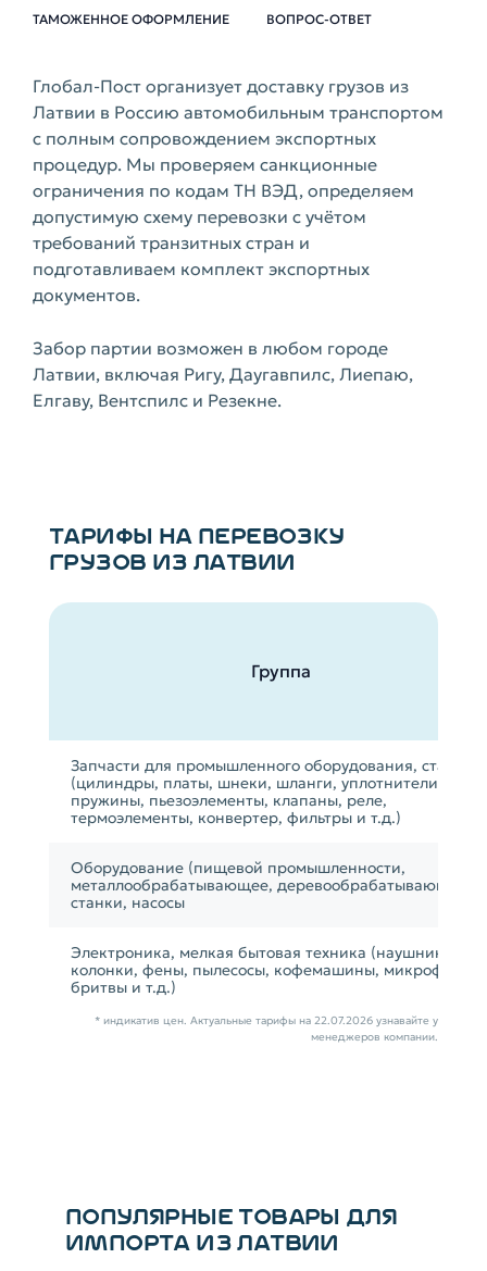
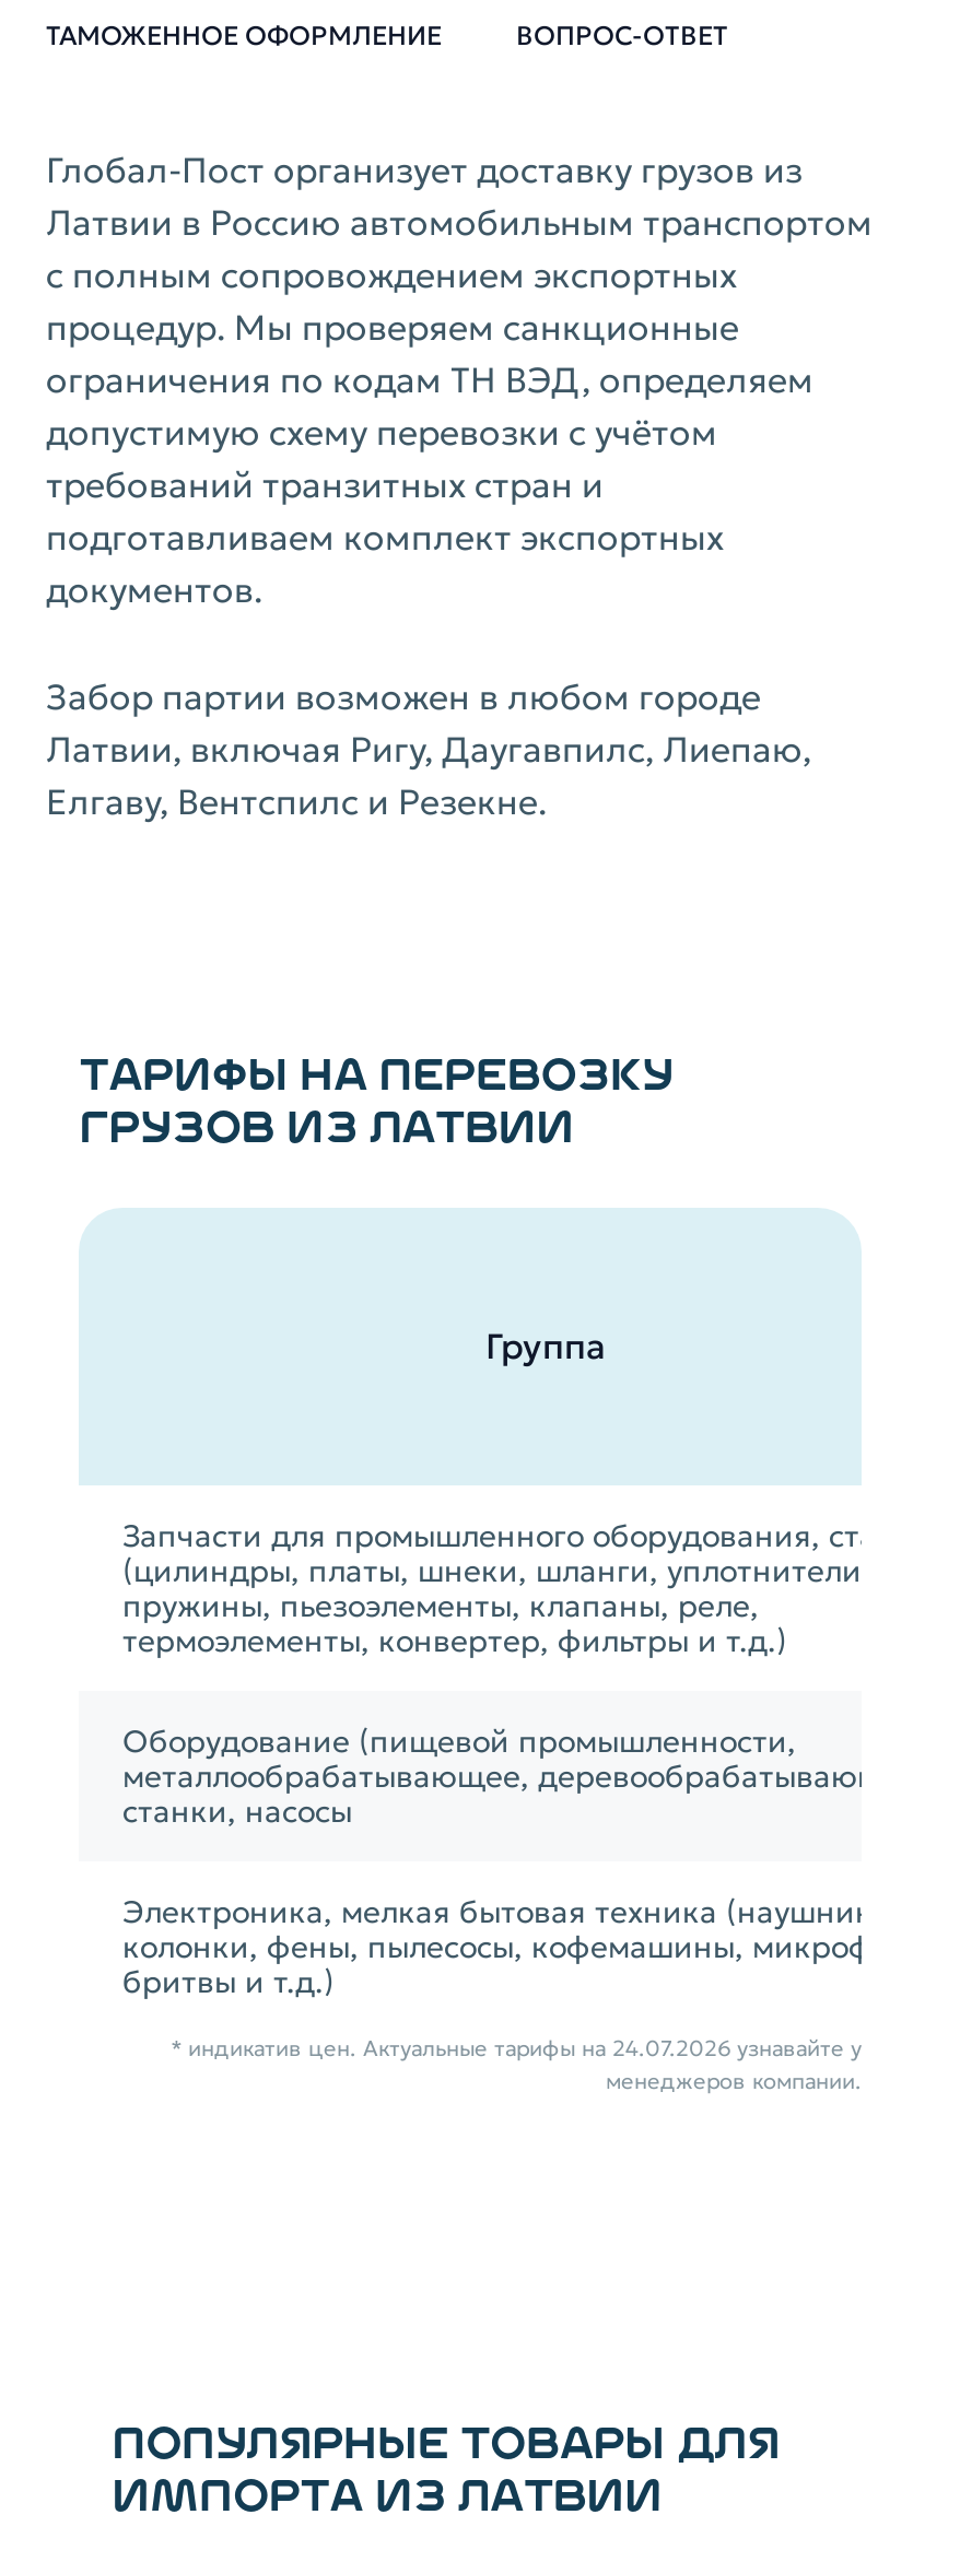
- * индикатив цен. Актуальные тарифы на 22.07.2026 узнавайте у
+ * индикатив цен. Актуальные тарифы на 24.07.2026 узнавайте у
